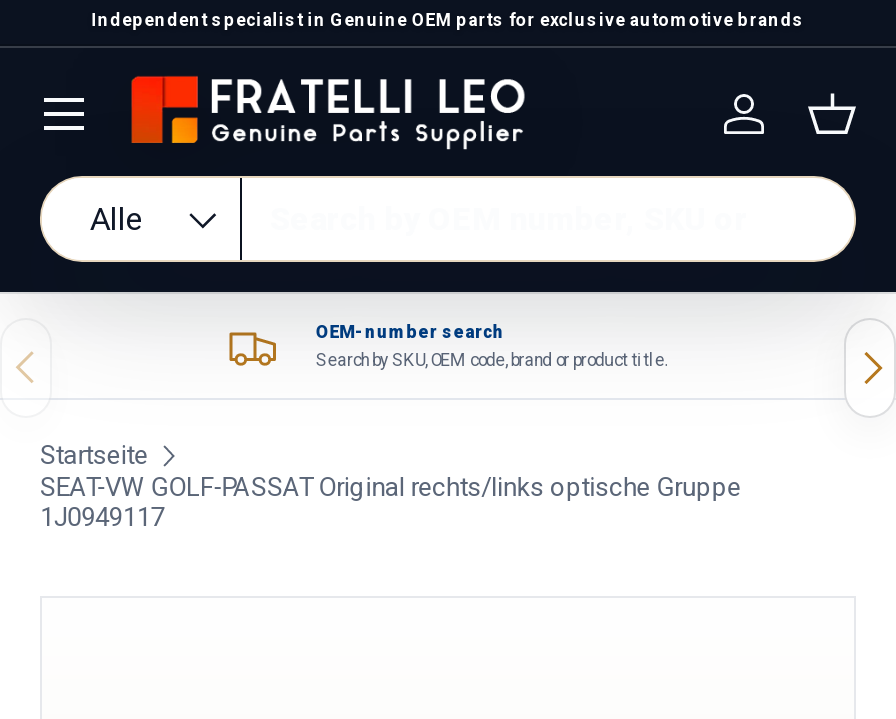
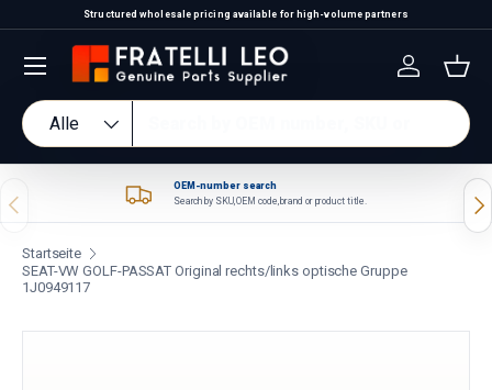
- Independent specialist in Genuine OEM parts for exclusive automotive brands
+ Structured wholesale pricing available for high-volume partners
